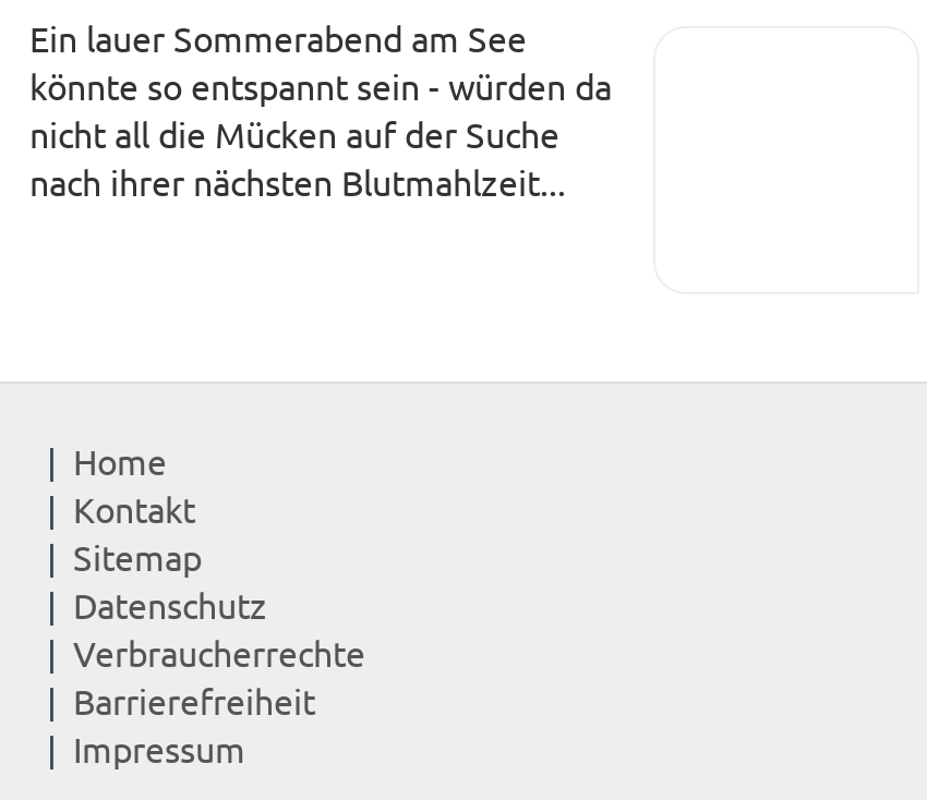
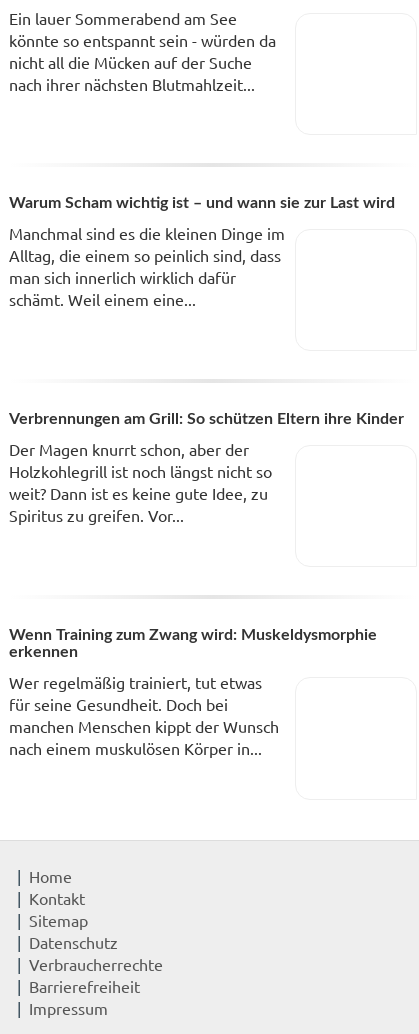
+ Warum Scham wichtig ist – und wann sie zur Last wird
+ Manchmal sind es die kleinen Dinge im
+ Alltag, die einem so peinlich sind, dass
+ man sich innerlich wirklich dafür
+ schämt. Weil einem eine...

+ Verbrennungen am Grill: So schützen Eltern ihre Kinder
+ Der Magen knurrt schon, aber der
+ Holzkohlegrill ist noch längst nicht so
+ weit? Dann ist es keine gute Idee, zu
+ Spiritus zu greifen. Vor...

+ Wenn Training zum Zwang wird: Muskeldysmorphie
+ erkennen
+ Wer regelmäßig trainiert, tut etwas
+ für seine Gesundheit. Doch bei
+ manchen Menschen kippt der Wunsch
+ nach einem muskulösen Körper in...
